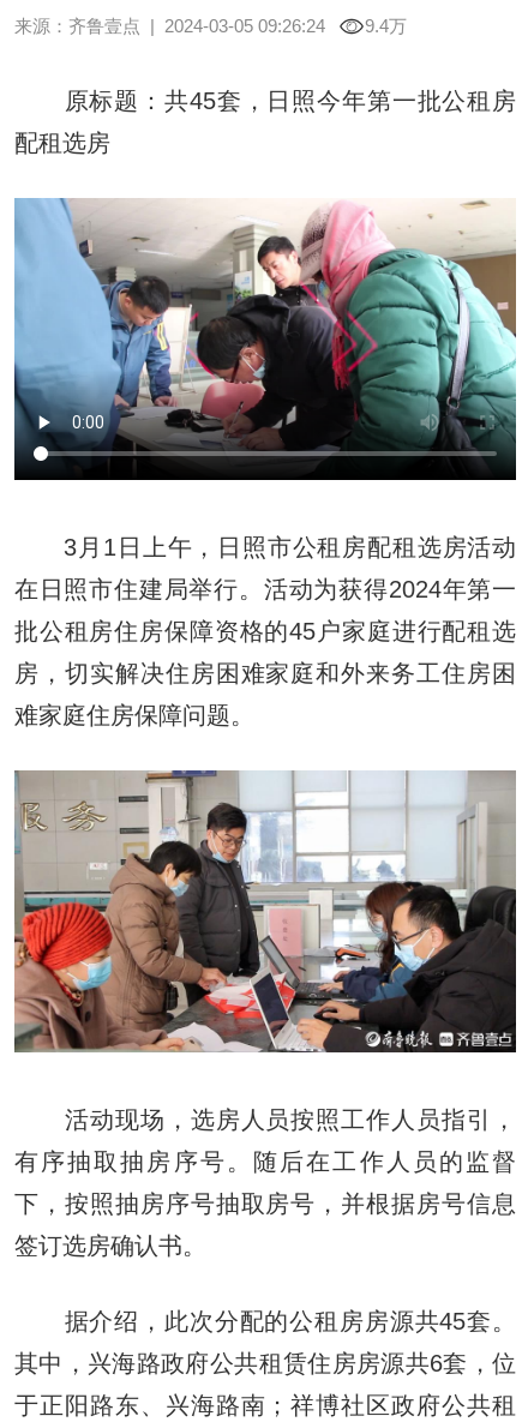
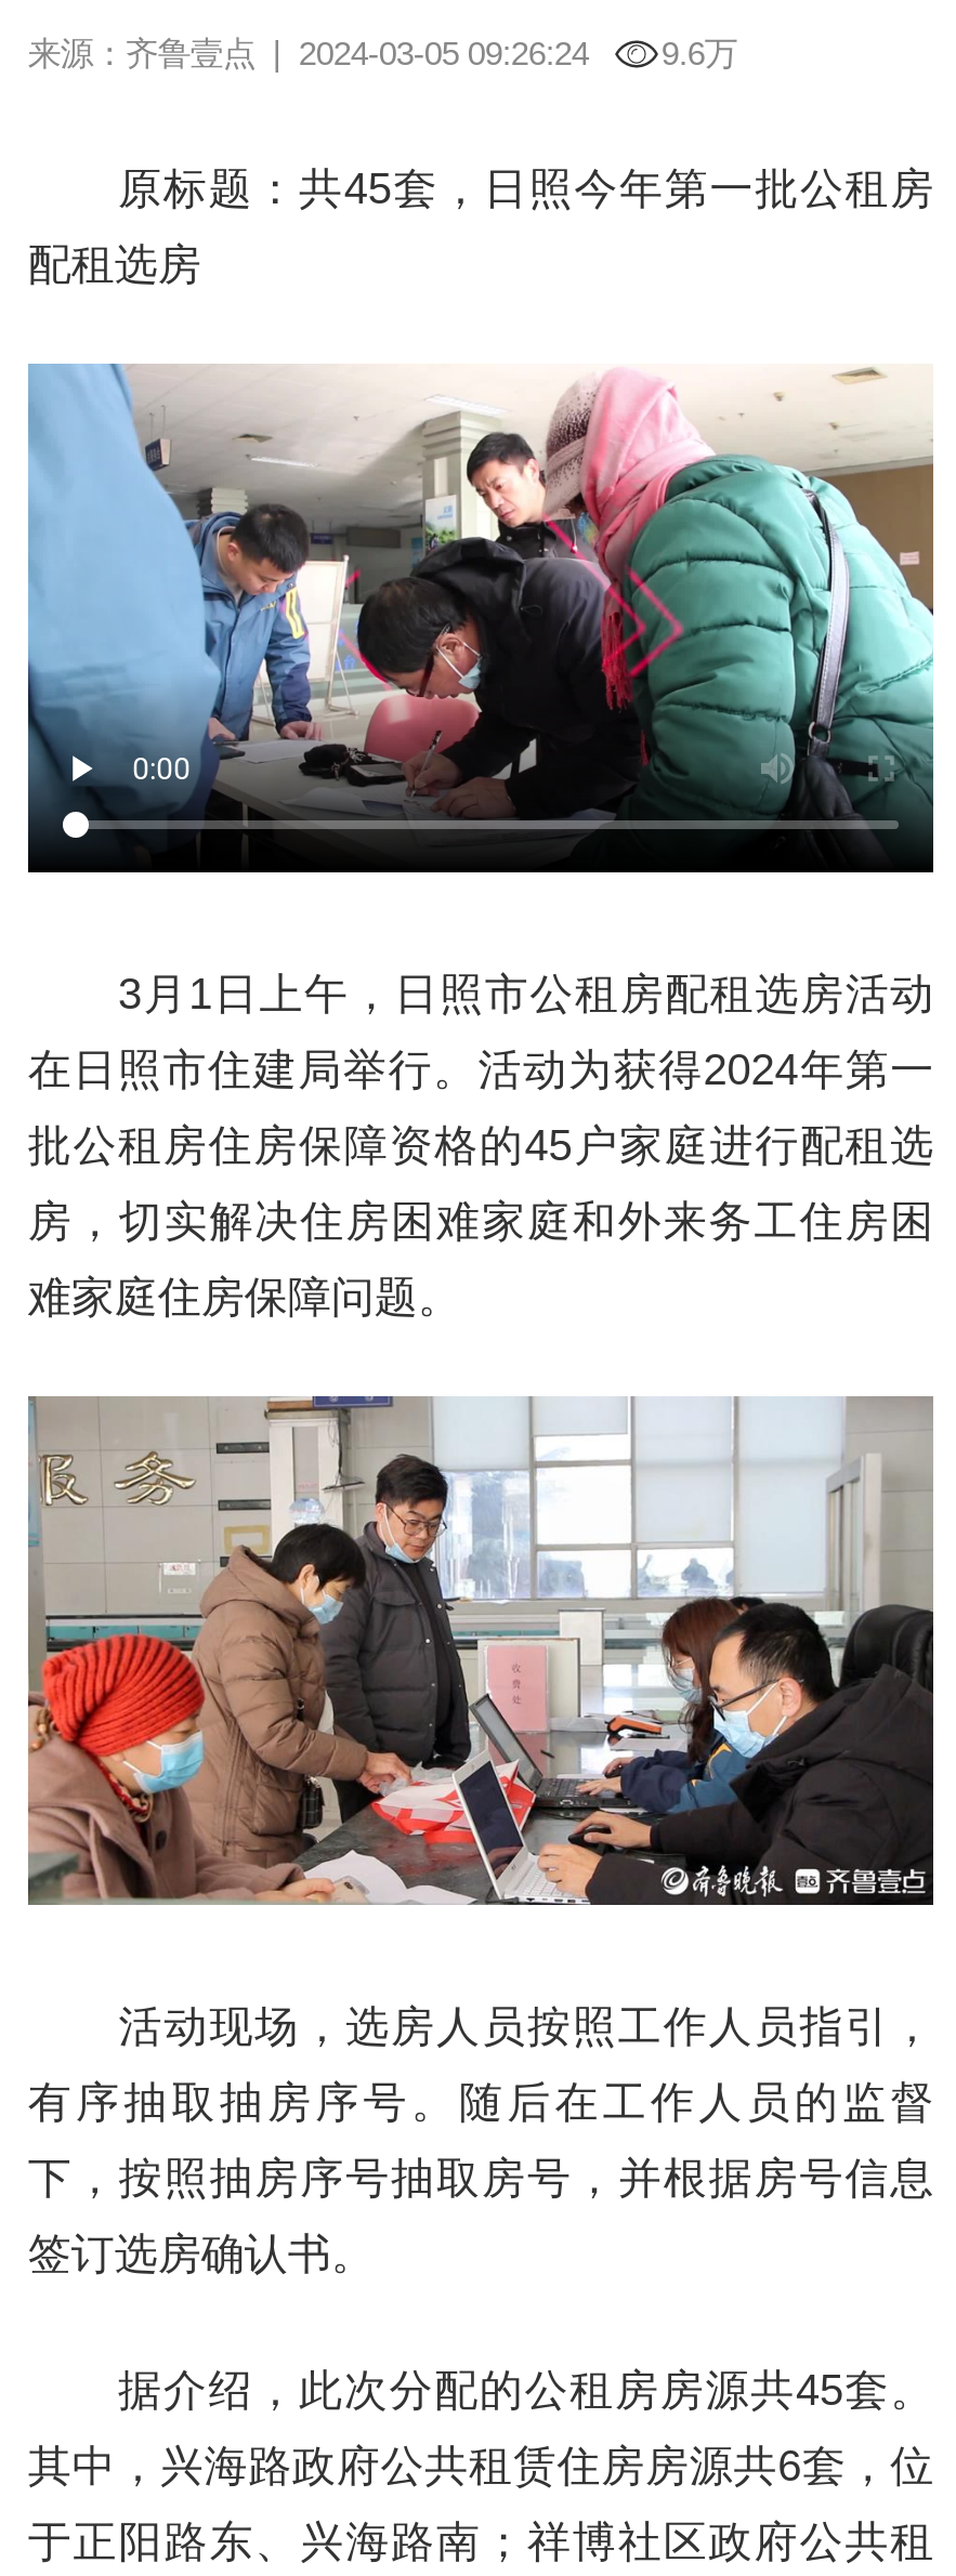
- 9.4万
+ 9.6万
